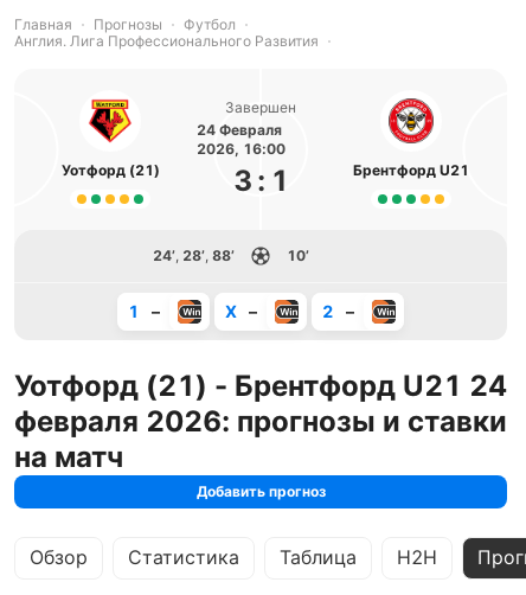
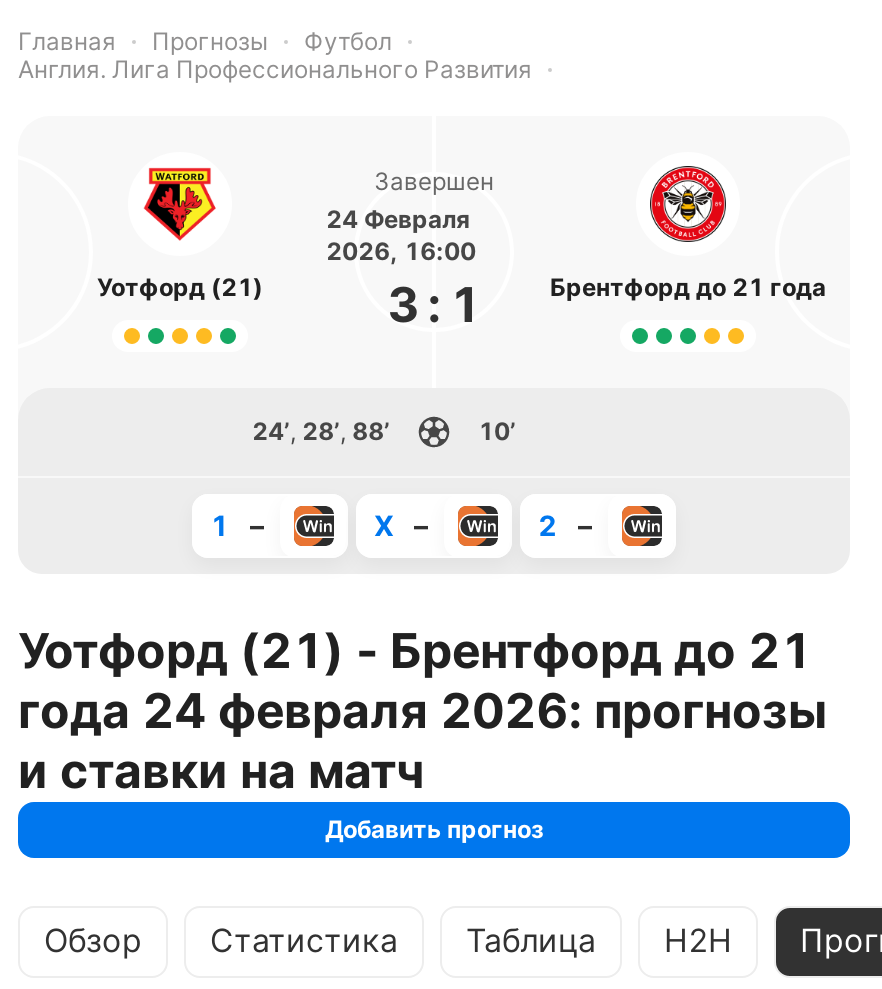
- Брентфорд U21
+ Брентфорд до 21 года

- Уотфорд (21) - Брентфорд U21 24
- февраля 2026: прогнозы и ставки
- на матч
+ Уотфорд (21) - Брентфорд до 21
+ года 24 февраля 2026: прогнозы
+ и ставки на матч
